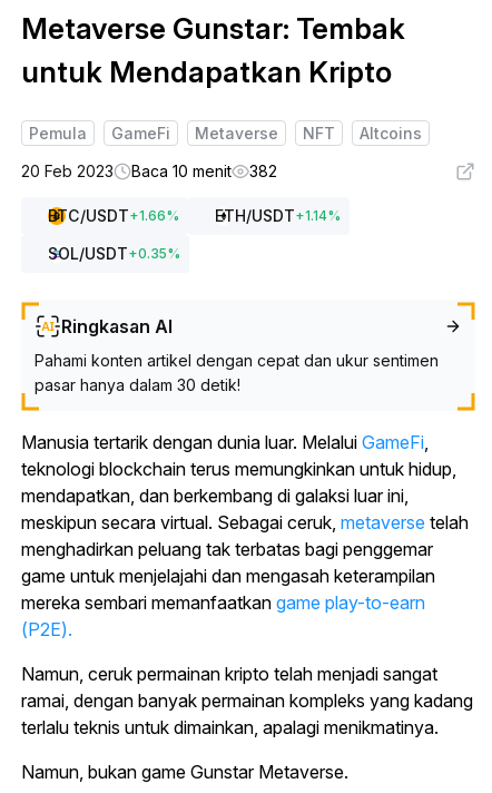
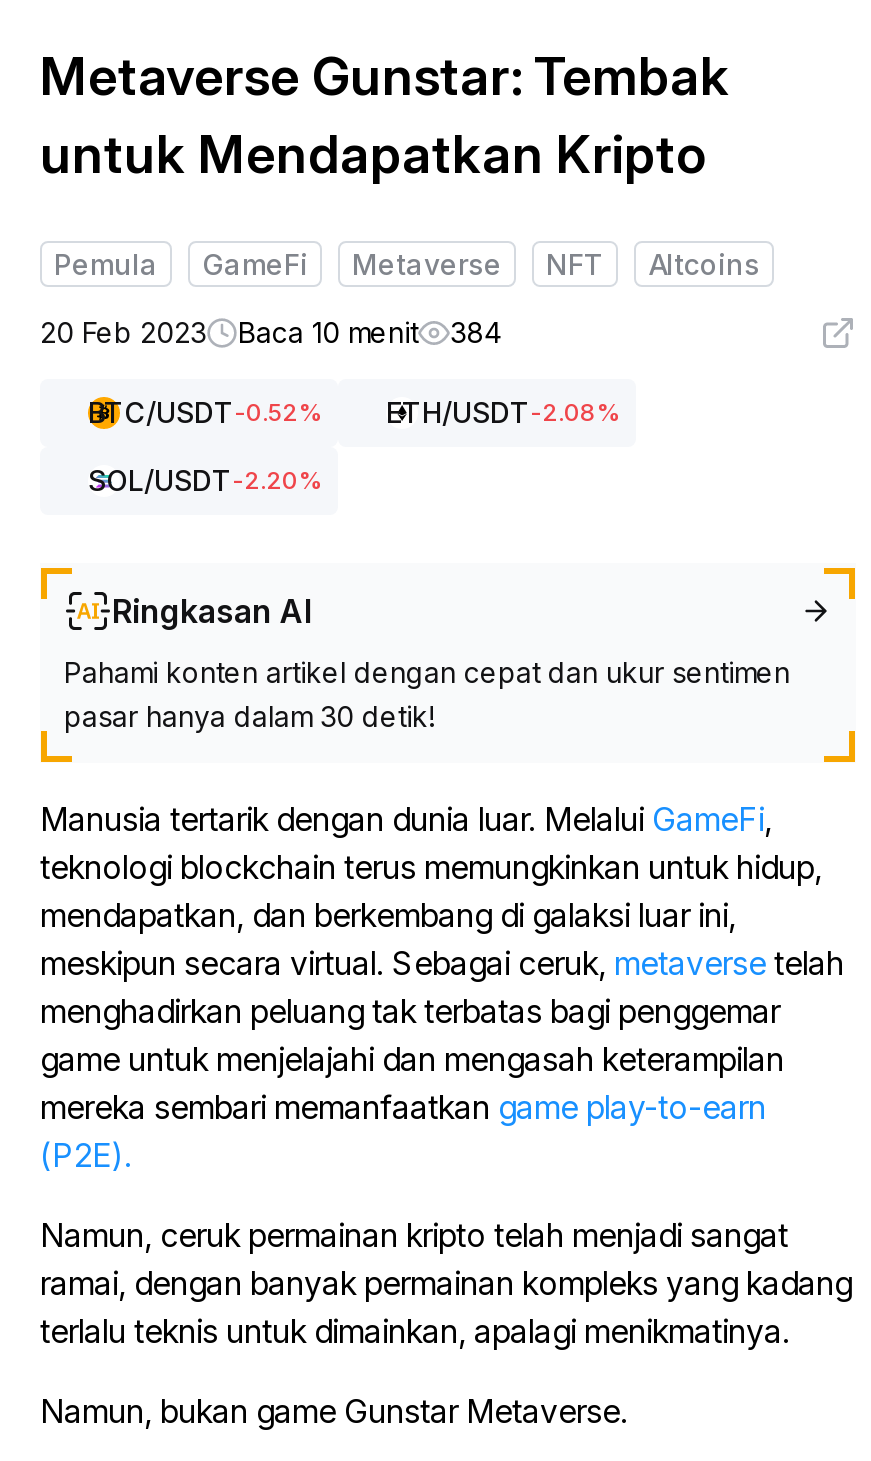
- 20 Feb 2023 Baca 10 menit 382
+ 20 Feb 2023 Baca 10 menit 384

- BTC/USDT + 1.66%
- ETH/USDT + 1.14%
+ BTC/USDT-0.52%
+ ETH/USDT-2.08%

- SOL/USDT + 0.35%
+ SOL/USDT-2.20%
